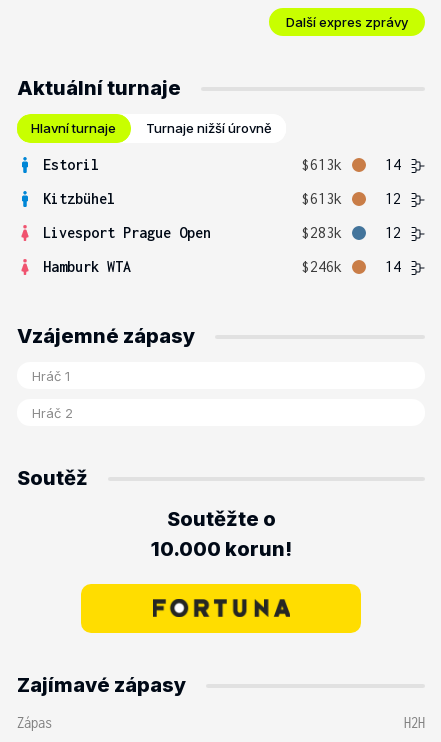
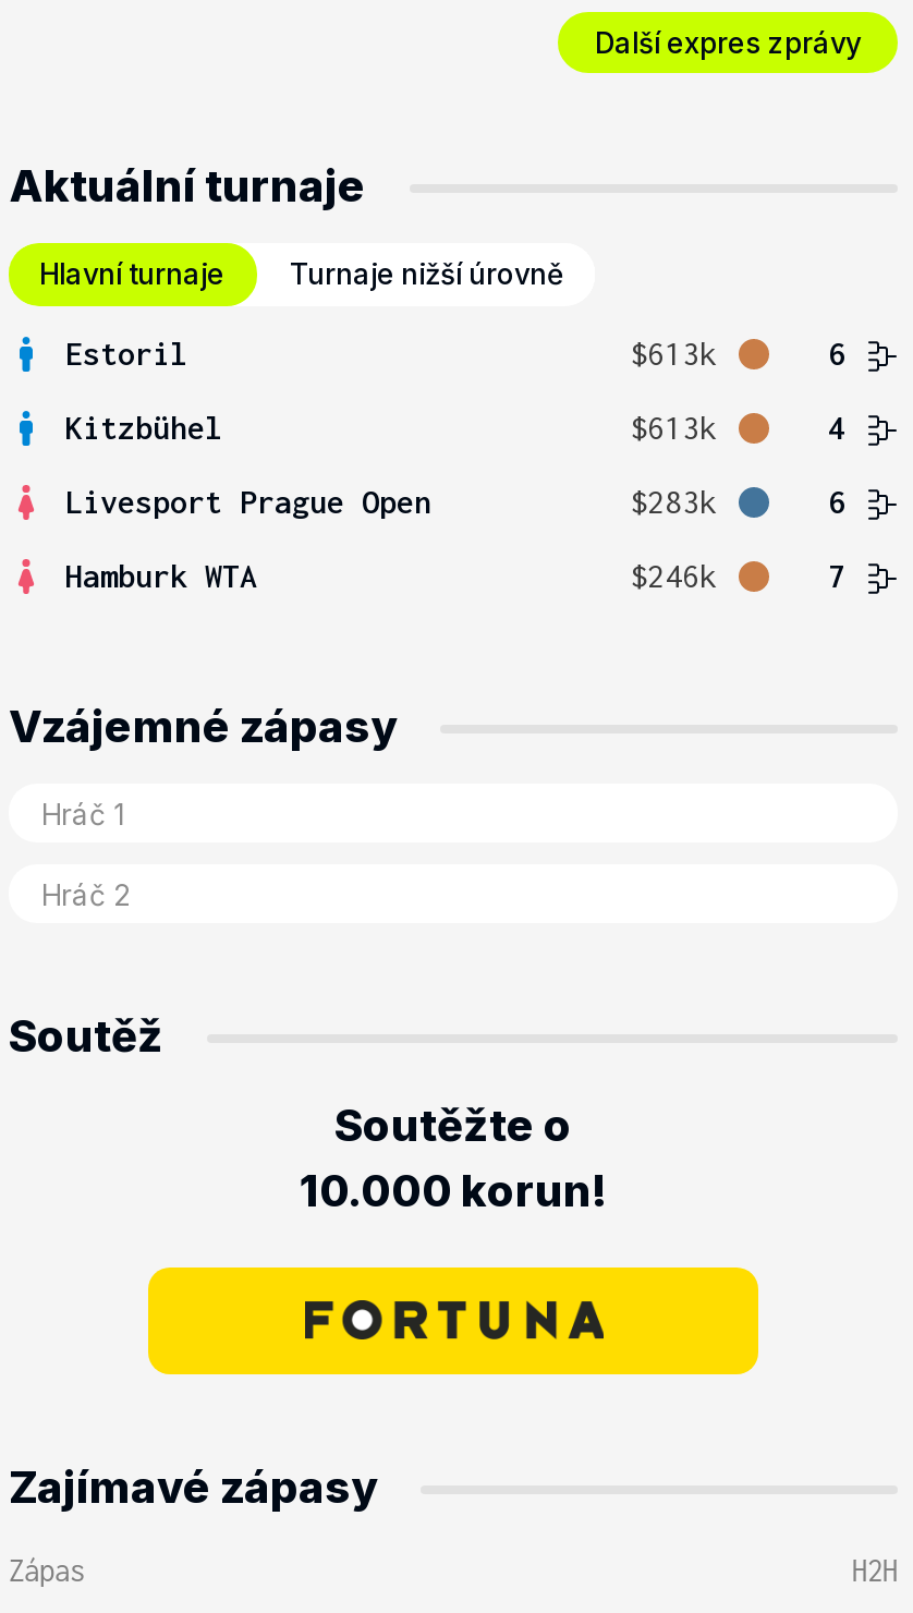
- 14
+ 6

- 12
+ 4

- 12
+ 6

- 14
+ 7
